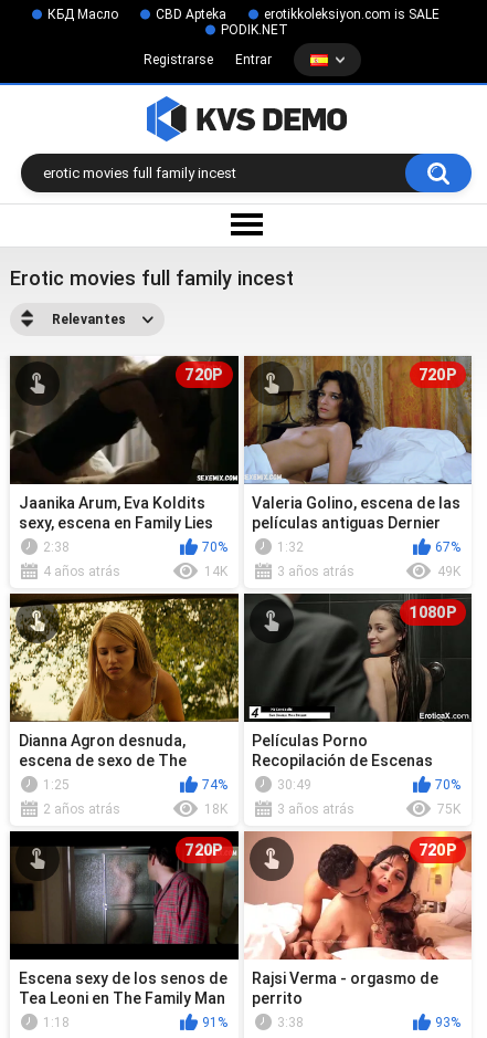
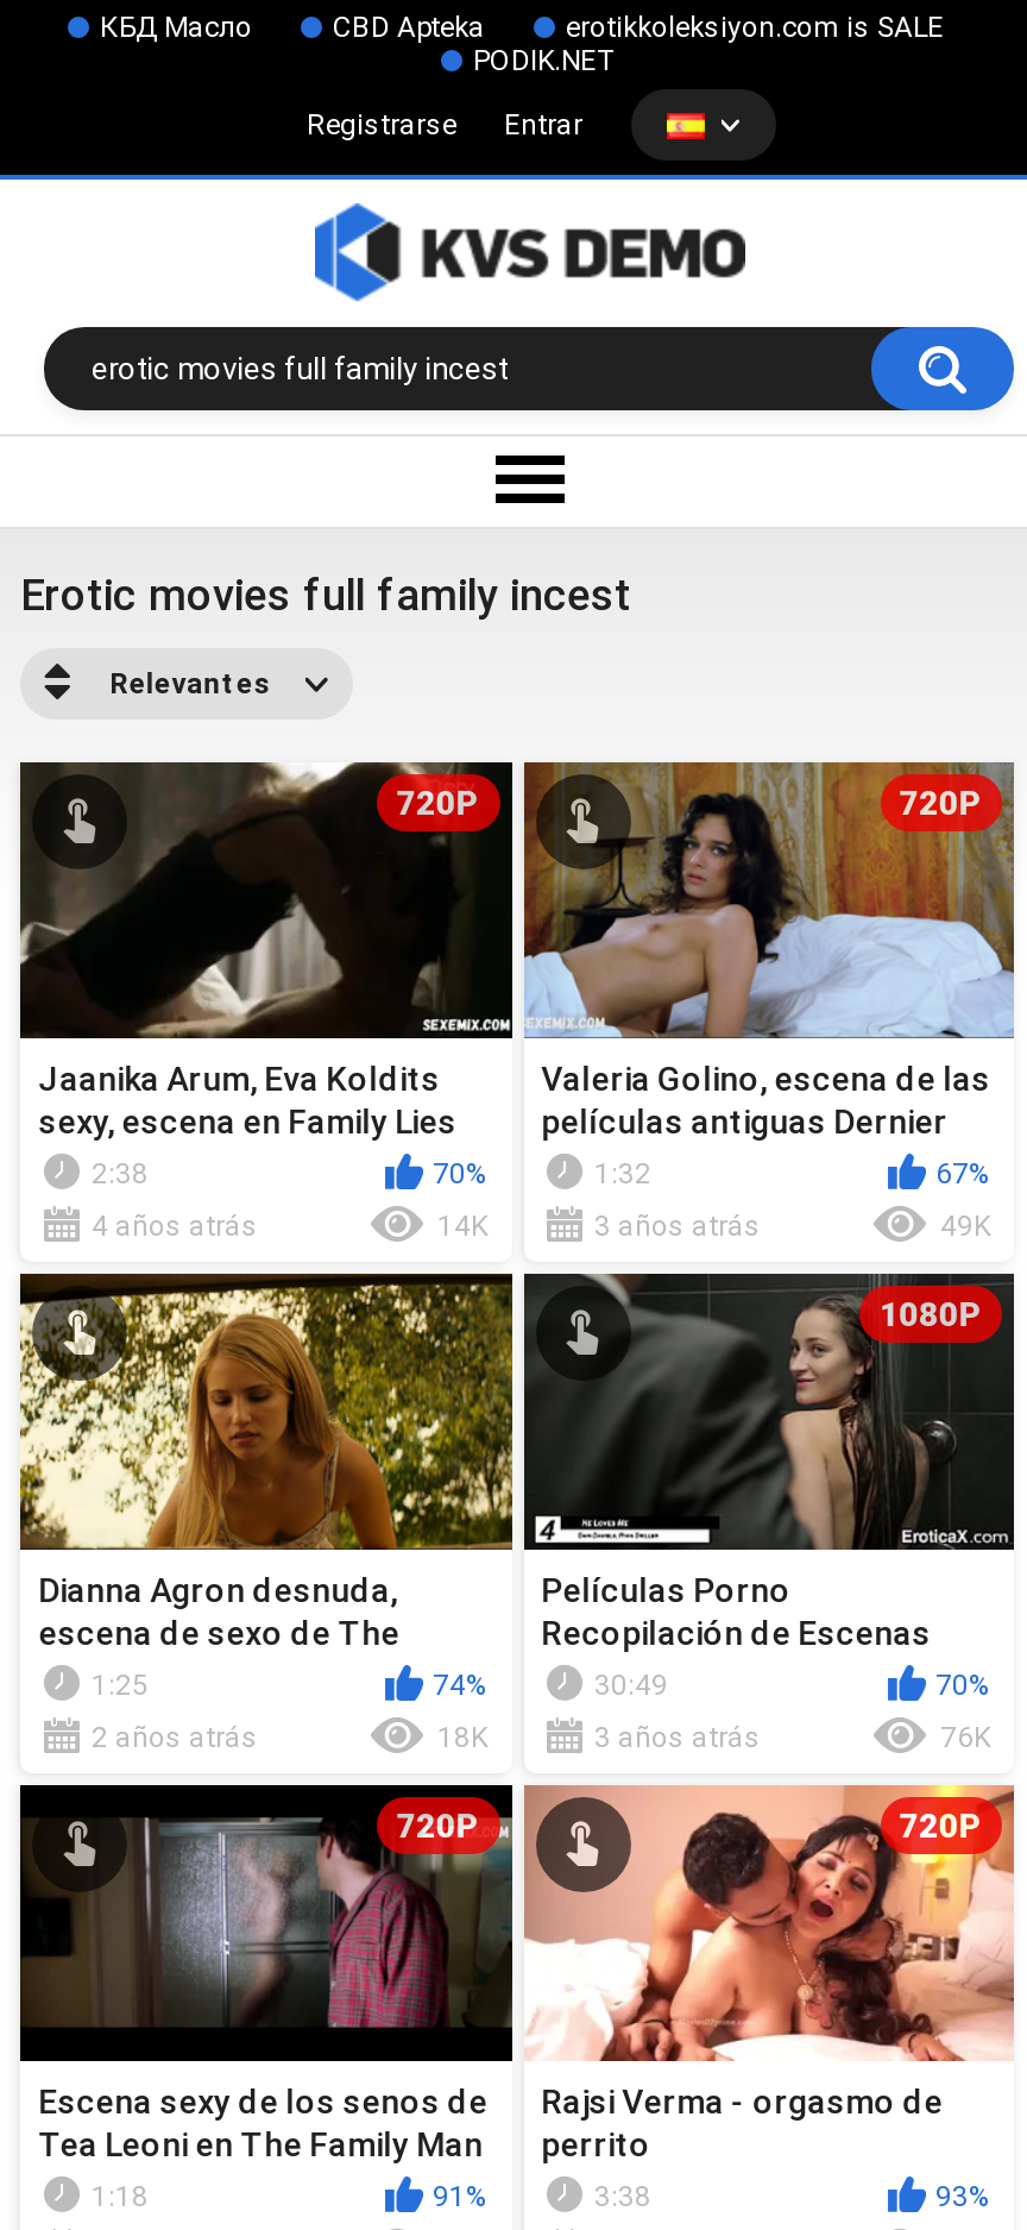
- 75K
+ 76K
